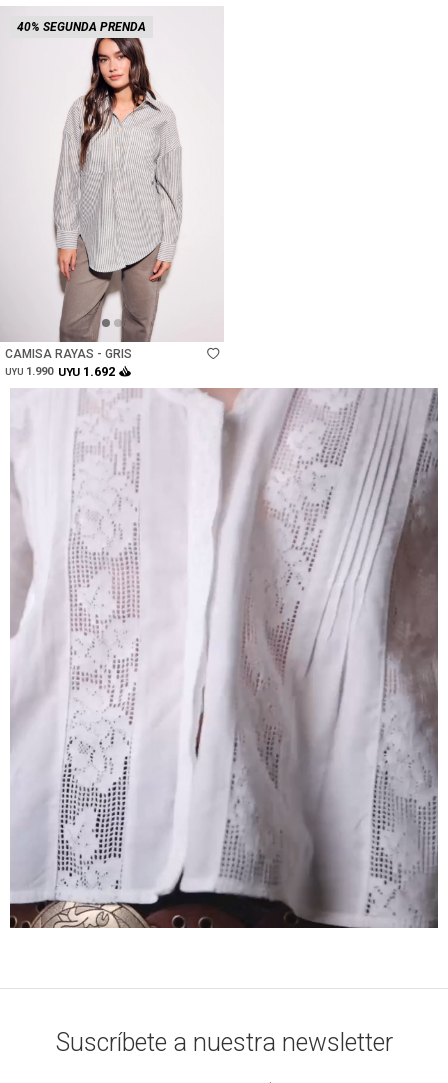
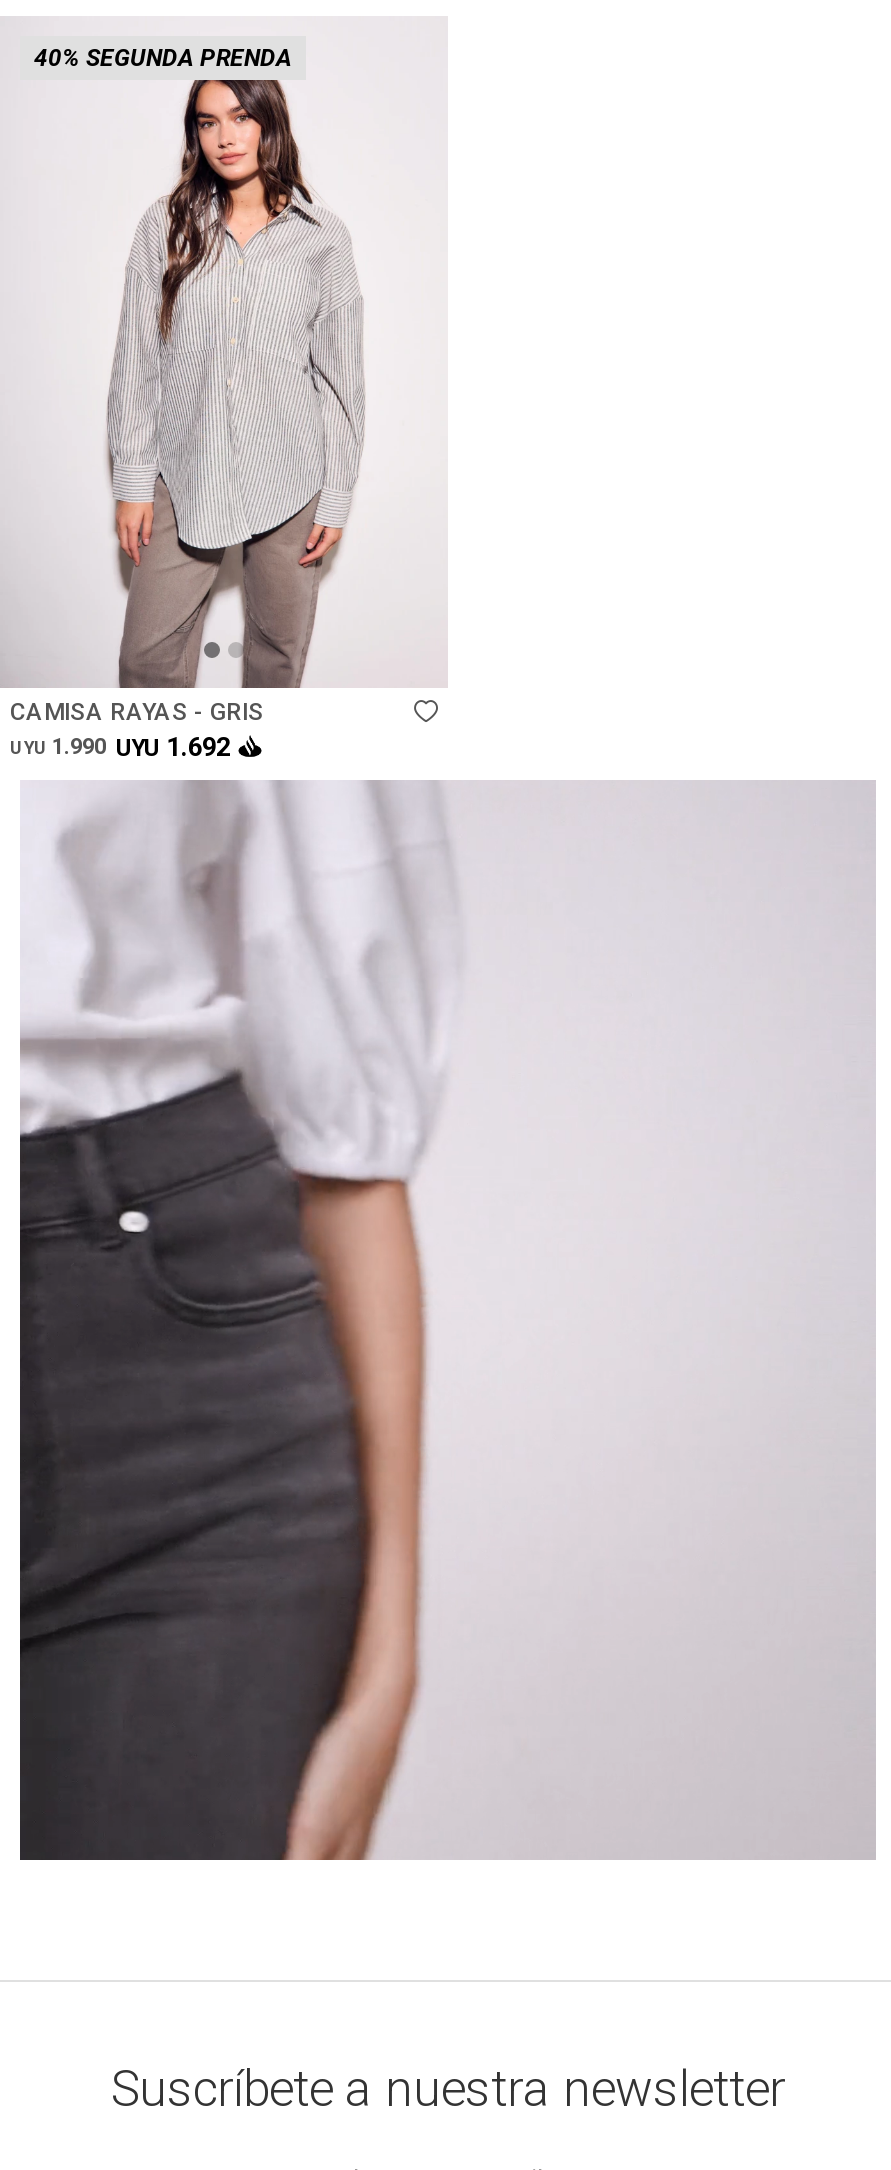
- [image]
+ [image]
